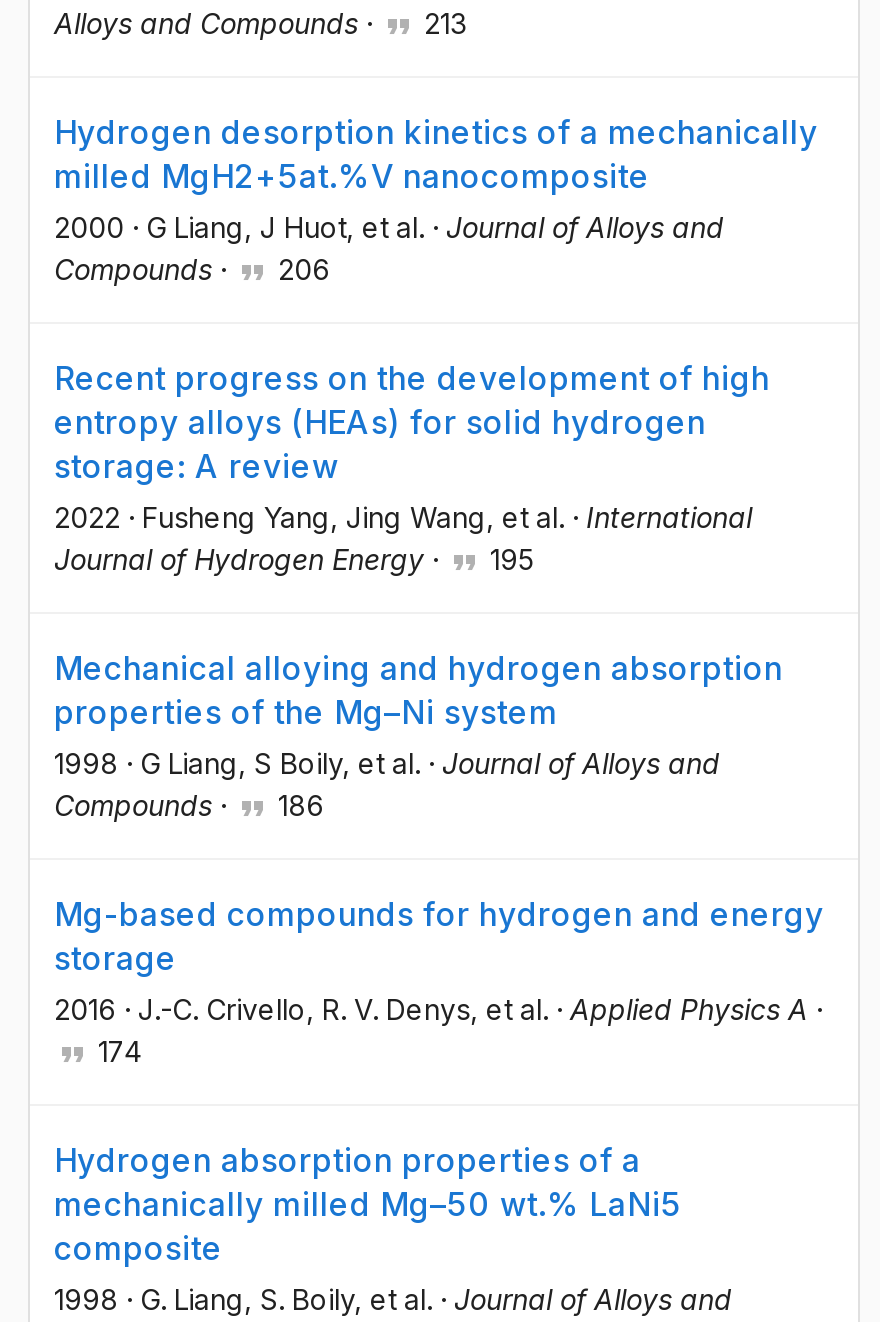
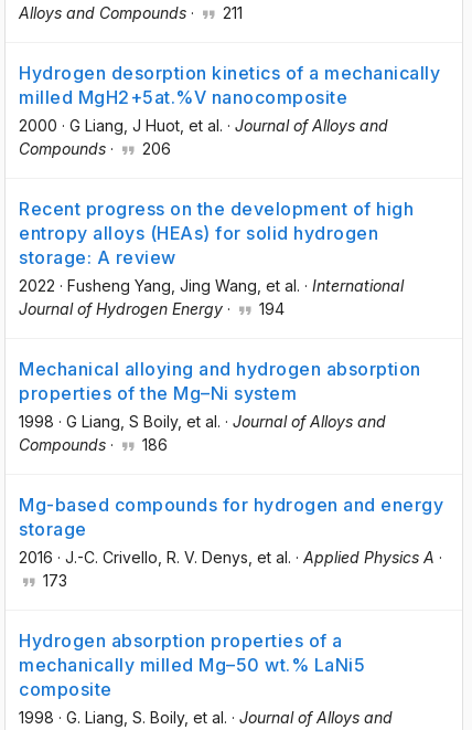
- Alloys and Compounds · 213
+ Alloys and Compounds · 211

- Journal of Hydrogen Energy · 195
+ Journal of Hydrogen Energy · 194

- 174
+ 173
